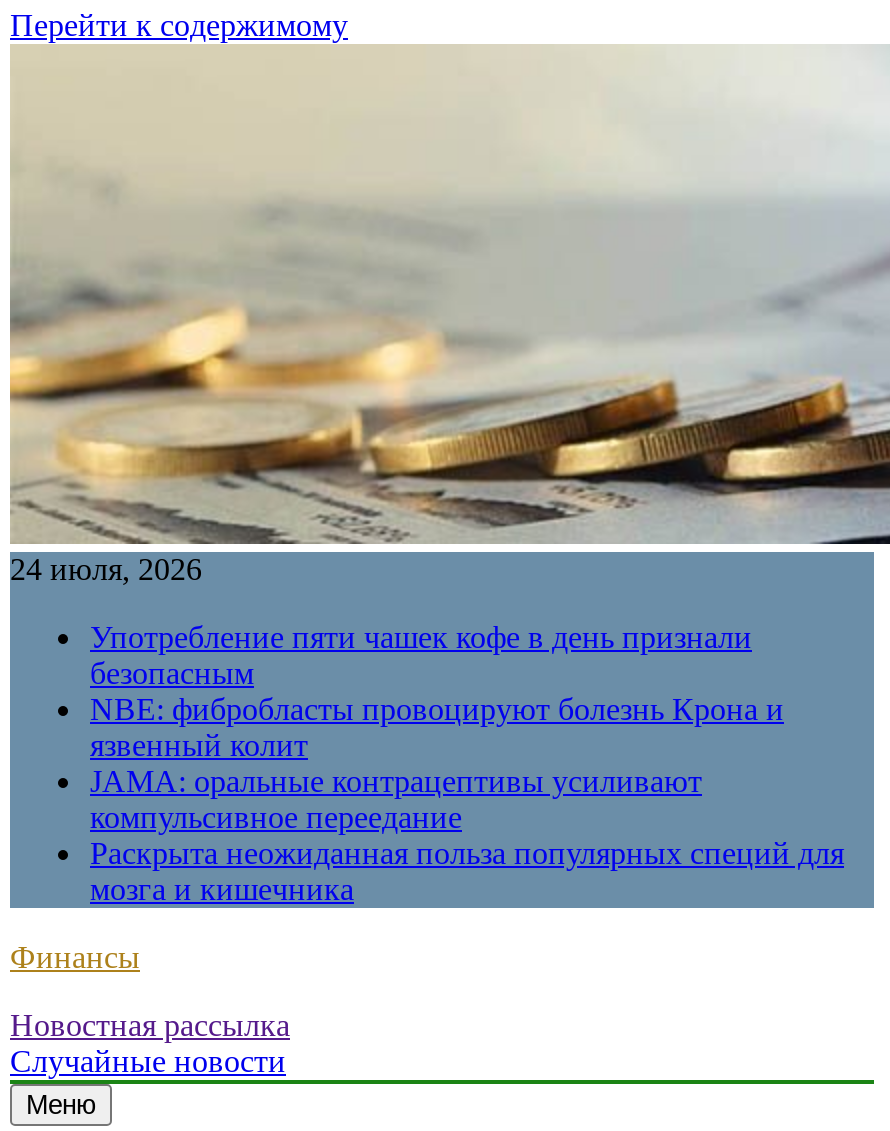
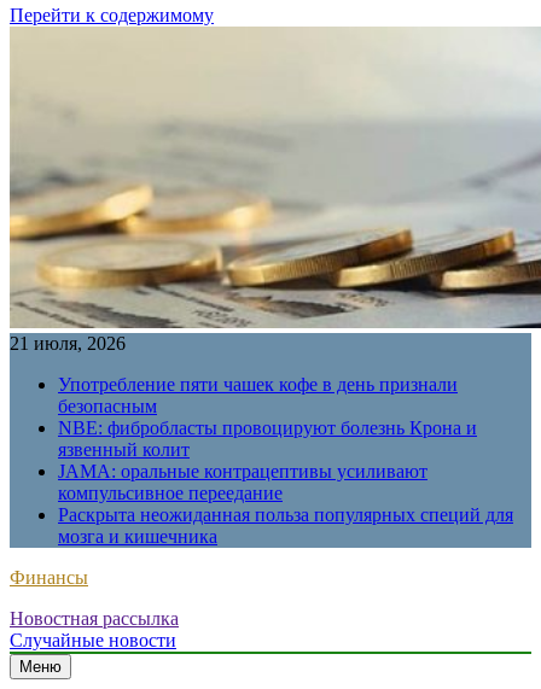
- 24 июля, 2026
+ 21 июля, 2026
